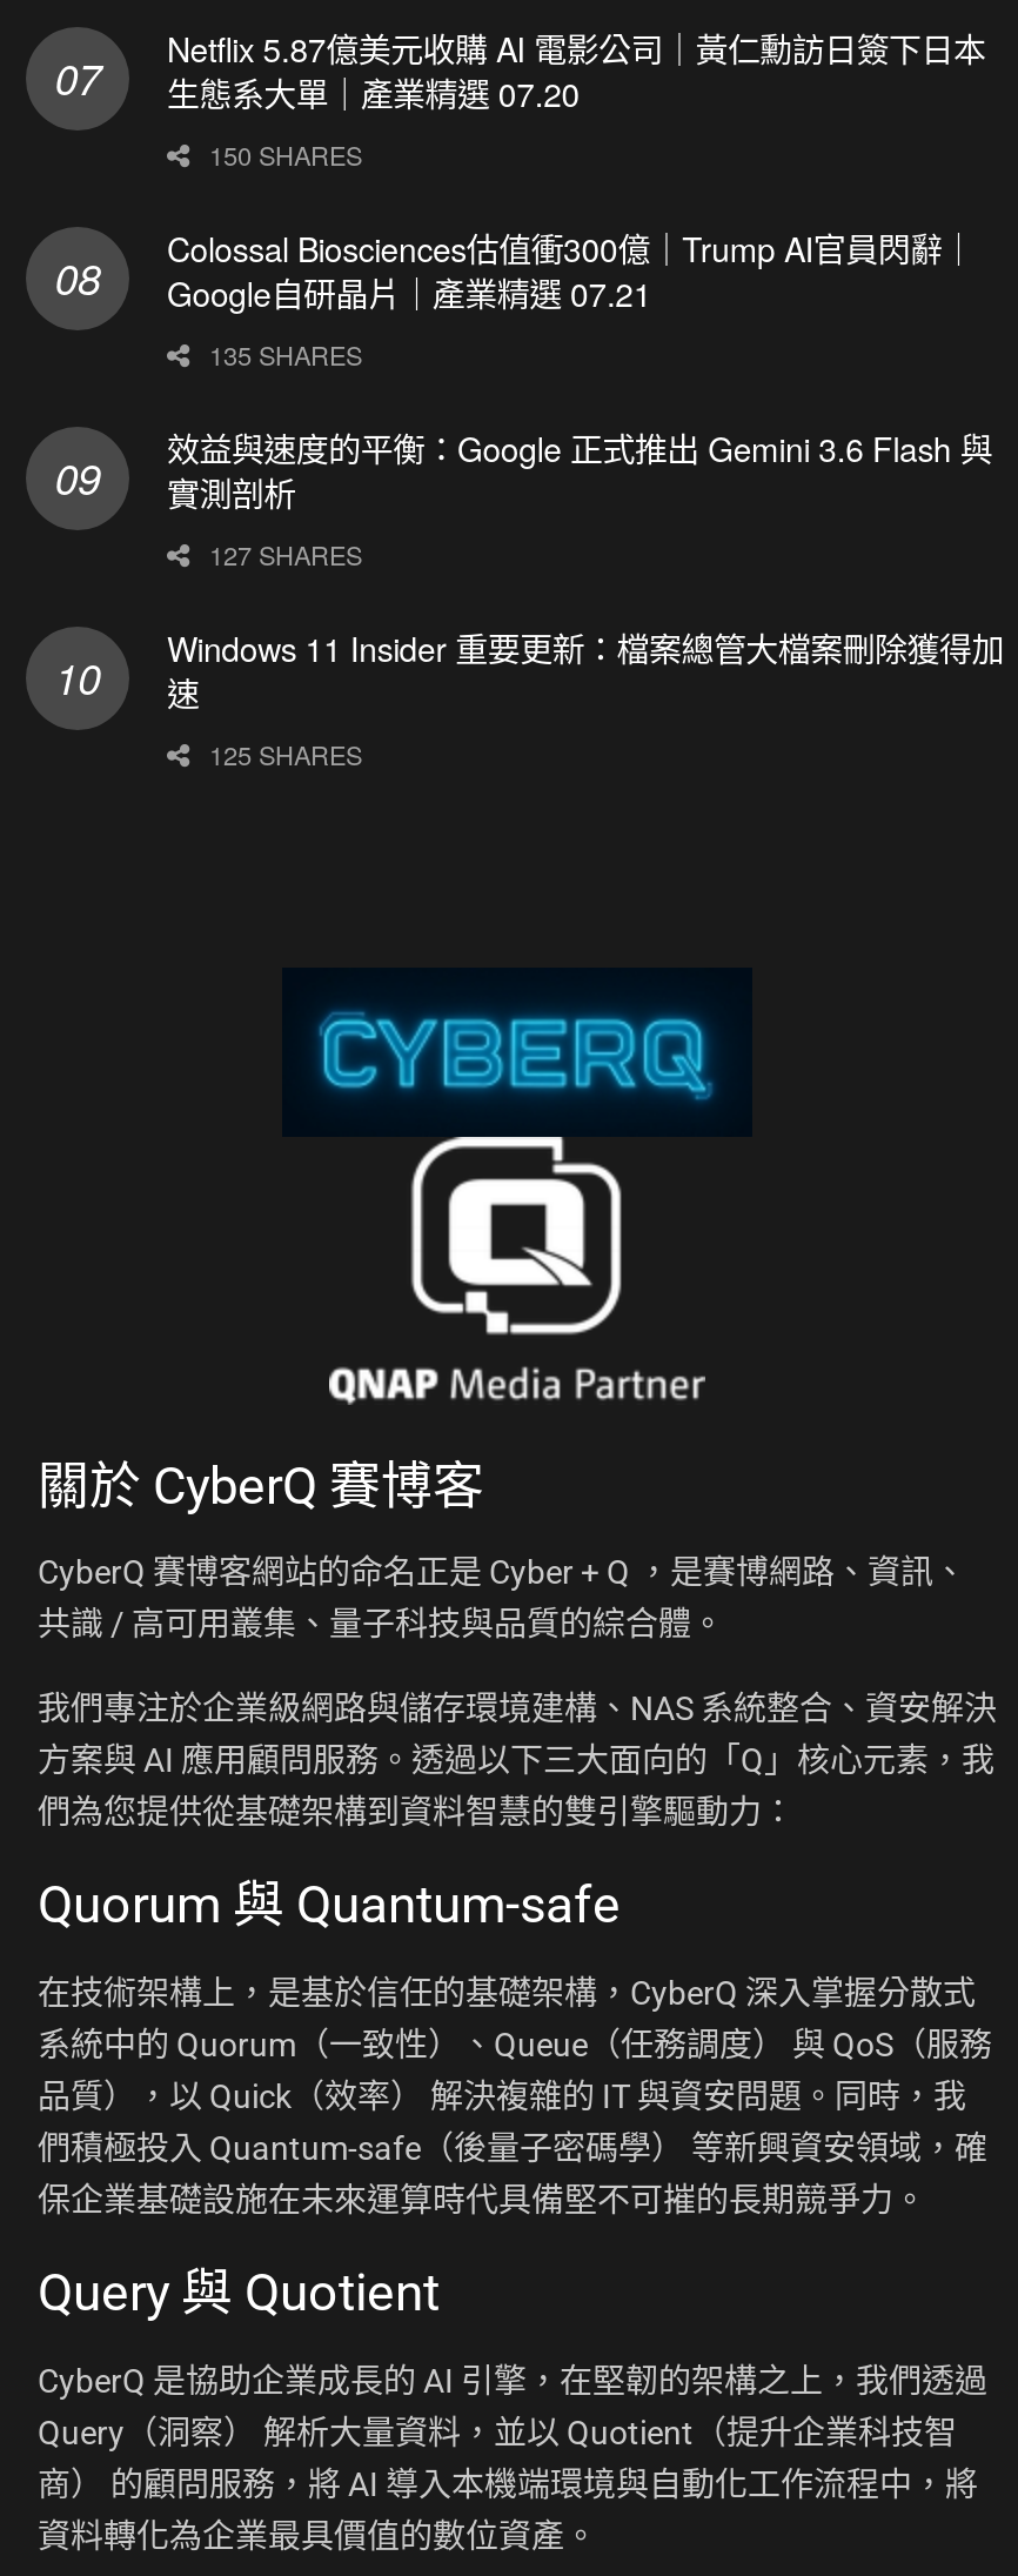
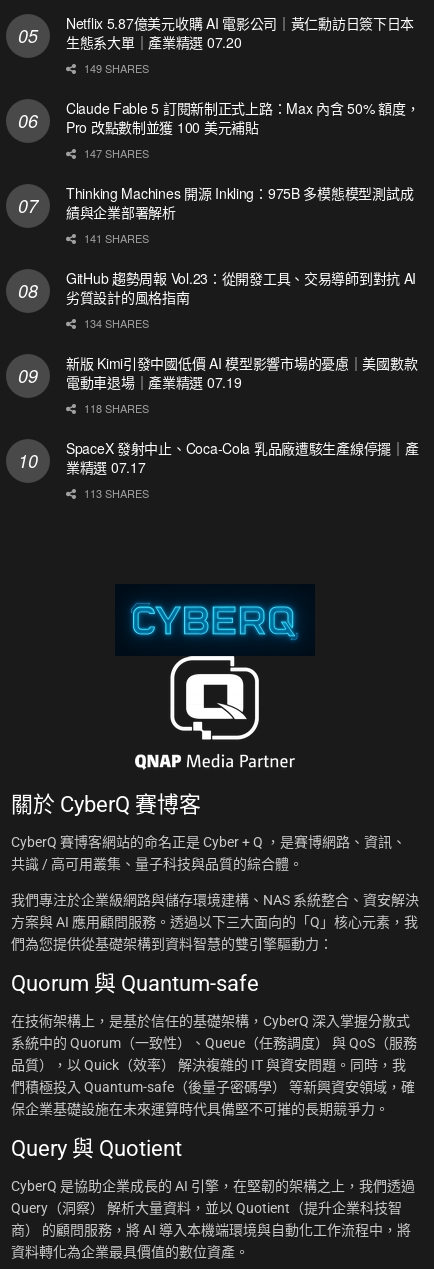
- 150 SHARES
- Colossal Biosciences估值衝300億｜Trump AI官員閃辭｜
- Google自研晶片｜產業精選 07.21
- 135 SHARES
- 效益與速度的平衡：Google 正式推出 Gemini 3.6 Flash 與
- 實測剖析
- 127 SHARES
- Windows 11 Insider 重要更新：檔案總管大檔案刪除獲得加
- 速
- 125 SHARES
+ 149 SHARES
+ Claude Fable 5 訂閱新制正式上路：Max 內含 50% 額度，
+ Pro 改點數制並獲 100 美元補貼
+ 147 SHARES
+ Thinking Machines 開源 Inkling：975B 多模態模型測試成
+ 績與企業部署解析
+ 141 SHARES
+ GitHub 趨勢周報 Vol.23：從開發工具、交易導師到對抗 AI
+ 劣質設計的風格指南
+ 134 SHARES
+ 新版 Kimi引發中國低價 AI 模型影響市場的憂慮｜美國數款
+ 電動車退場｜產業精選 07.19
+ 118 SHARES
+ SpaceX 發射中止、Coca-Cola 乳品廠遭駭生產線停擺｜產
+ 業精選 07.17
+ 113 SHARES
